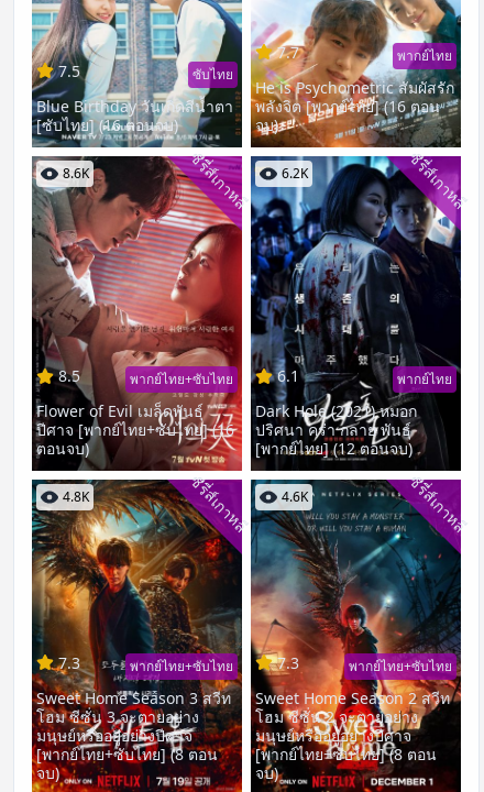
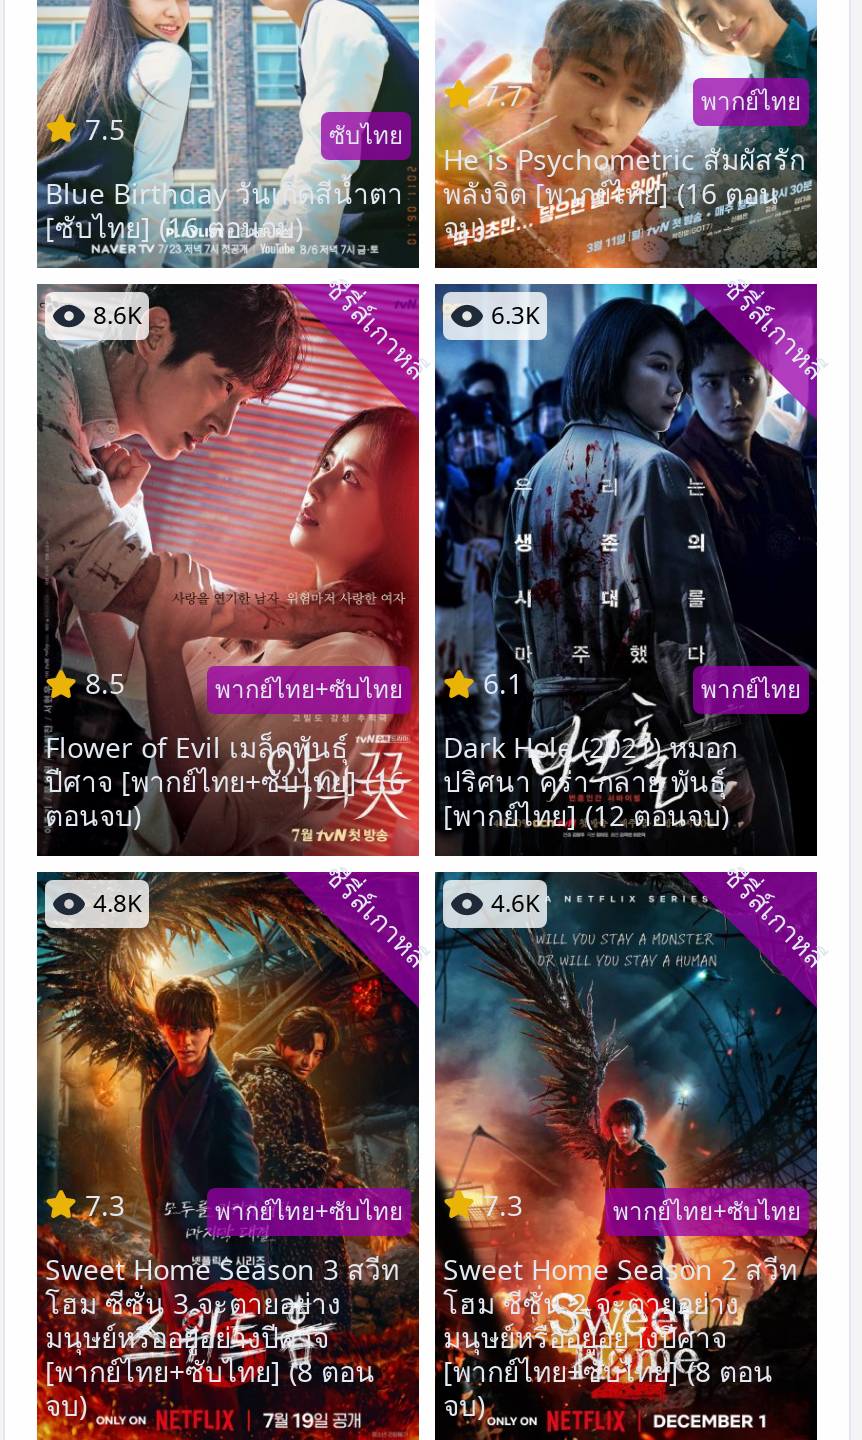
- 6.2K
+ 6.3K
